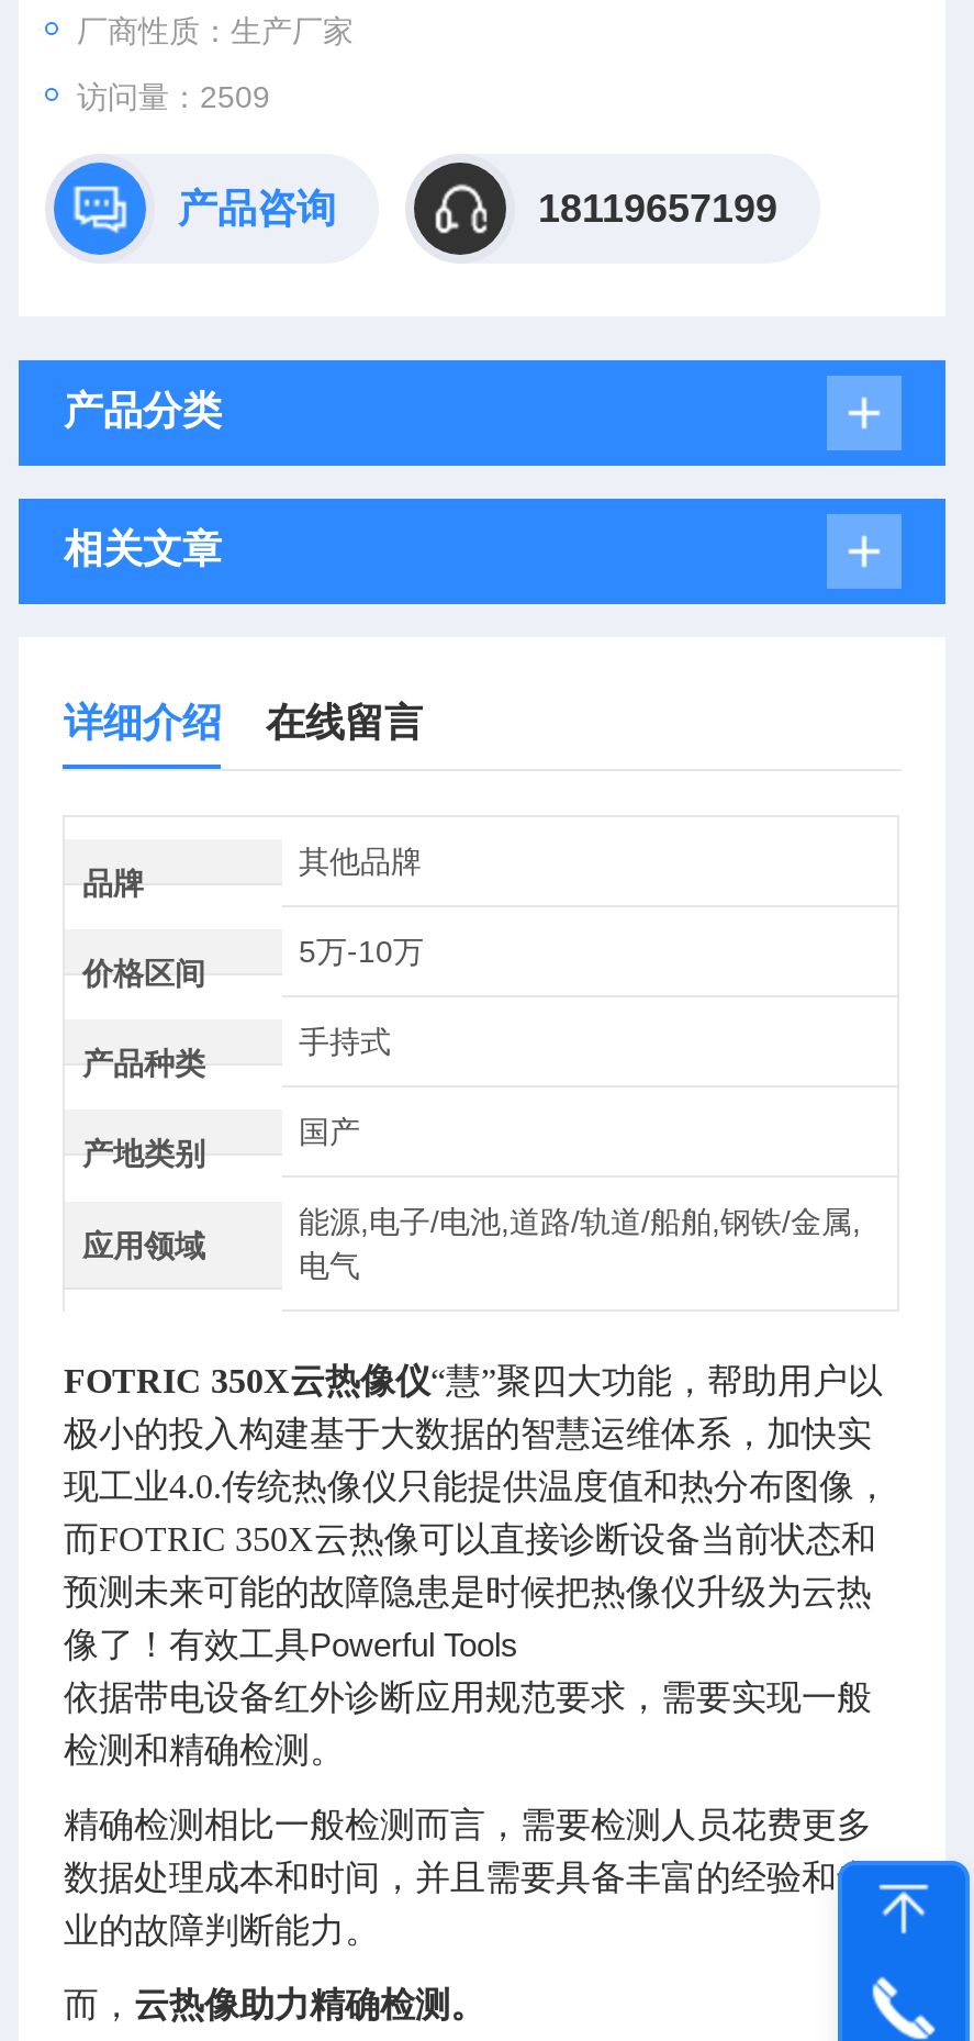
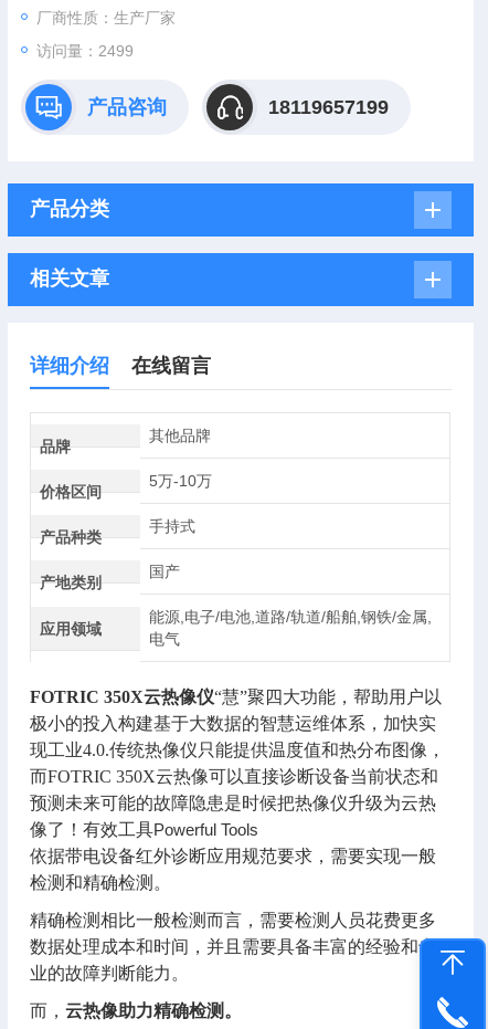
- 访问量：2509
+ 访问量：2499
